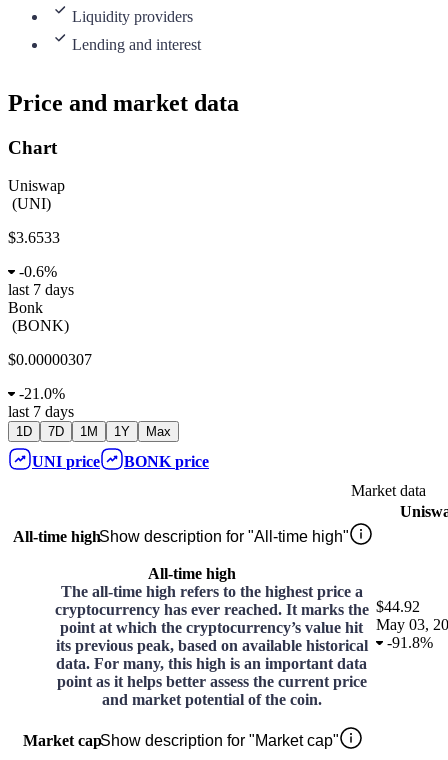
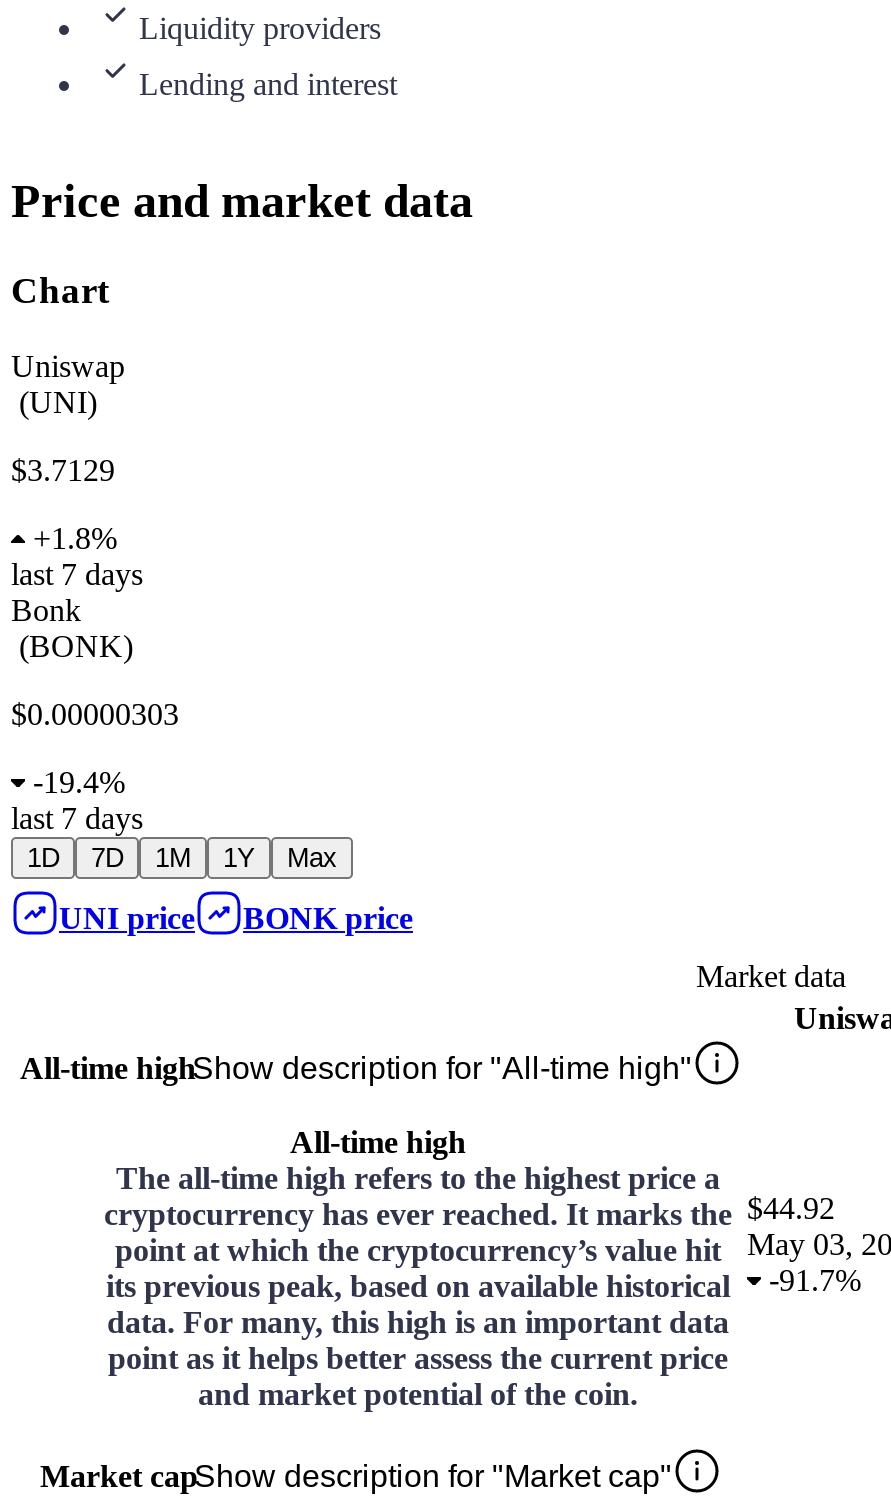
- $3.6533
+ $3.7129

- -0.6%
+ +1.8%

- $0.00000307
+ $0.00000303

- -21.0%
+ -19.4%

- its previous peak, based on available historical -91.8%
+ its previous peak, based on available historical -91.7%
